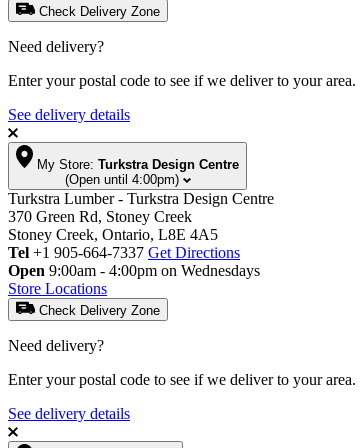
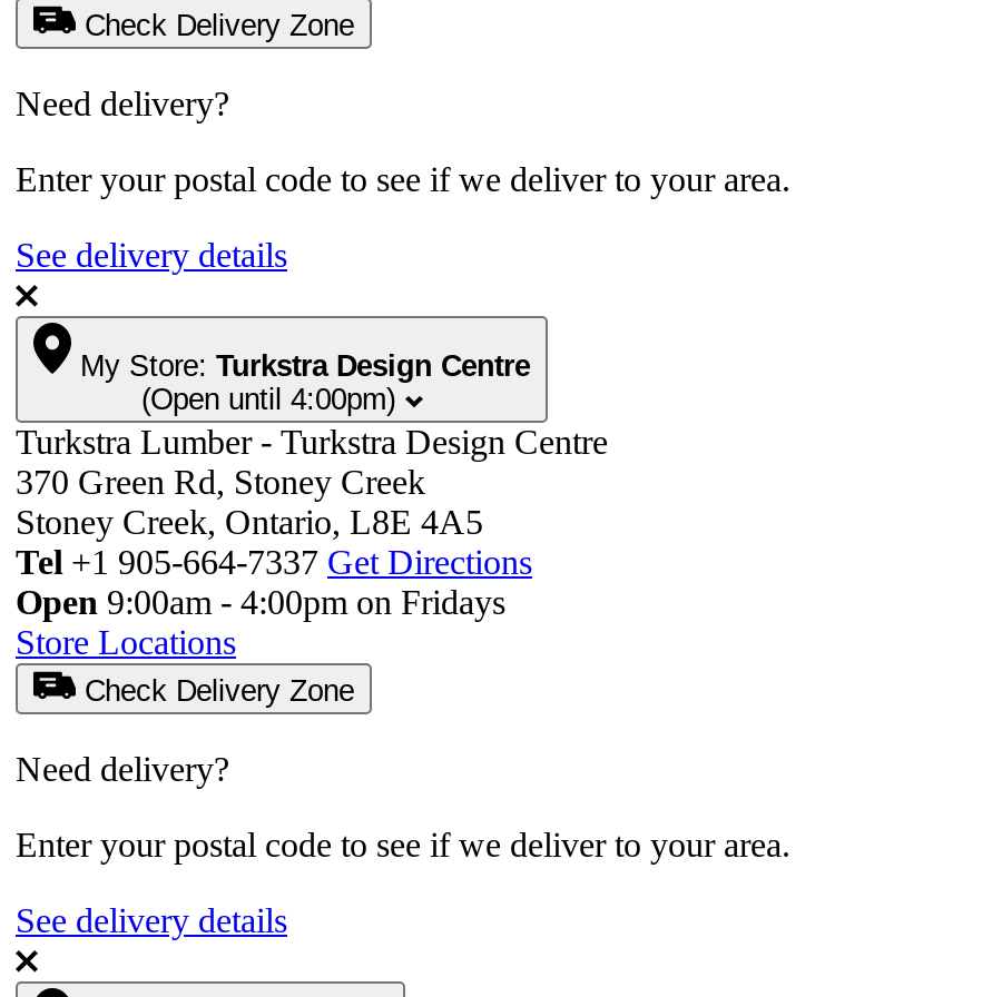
- Open 9:00am - 4:00pm on Wednesdays
+ Open 9:00am - 4:00pm on Fridays
